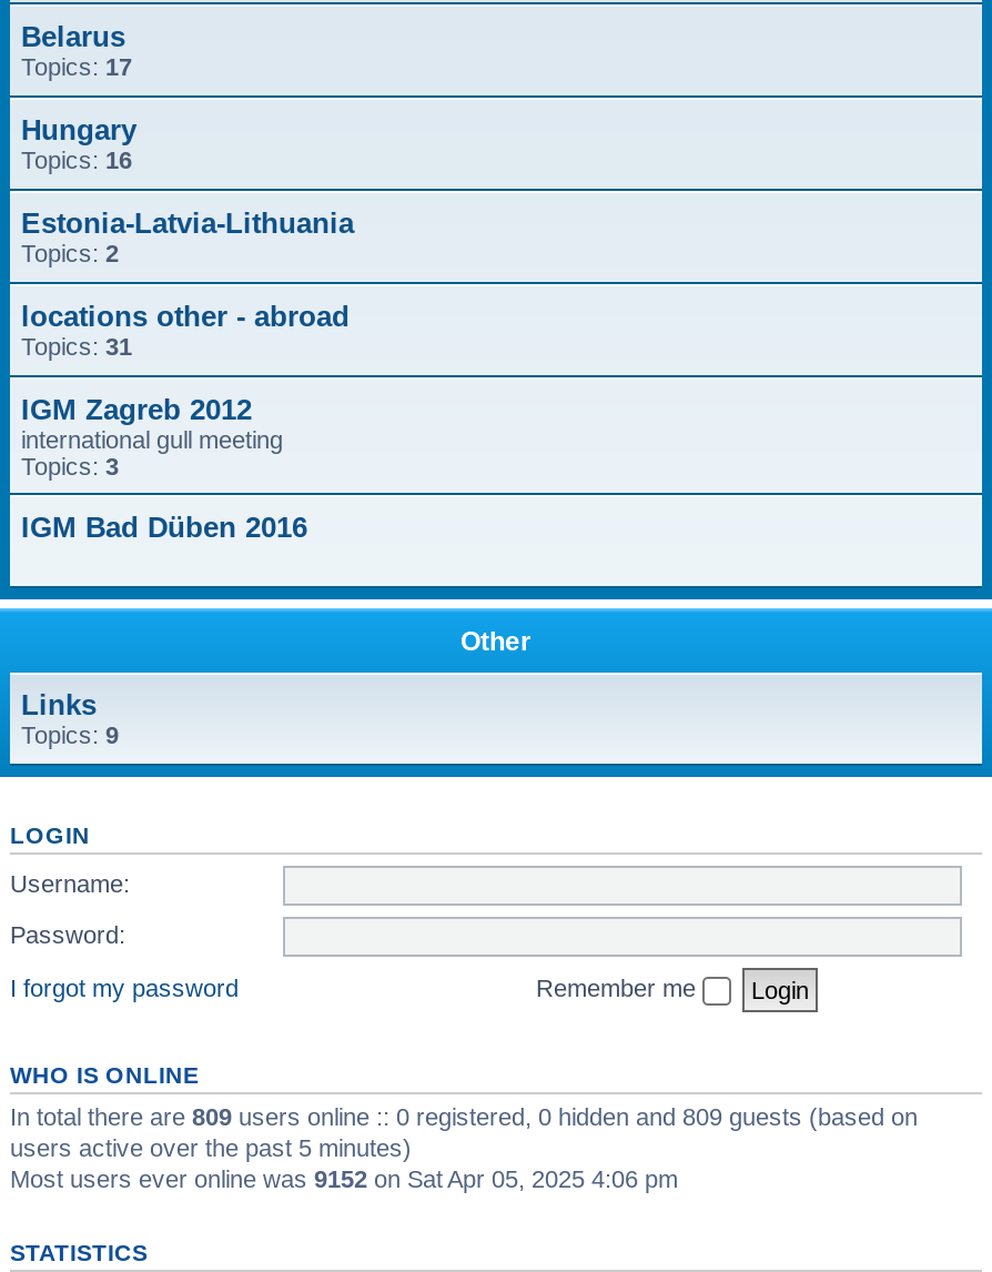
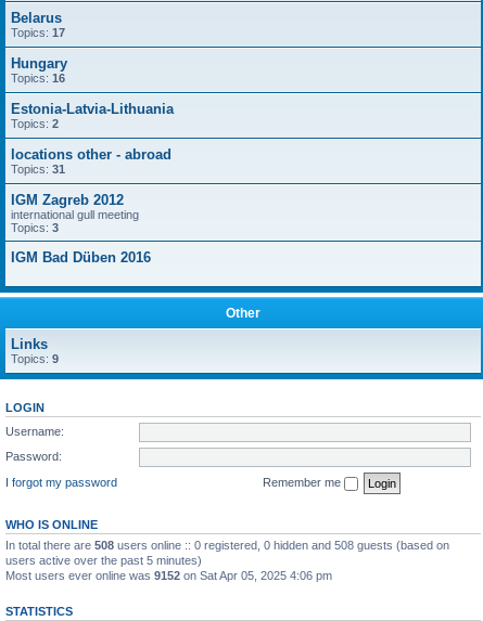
- In total there are 809 users online :: 0 registered, 0 hidden and 809 guests (based on
+ In total there are 508 users online :: 0 registered, 0 hidden and 508 guests (based on
